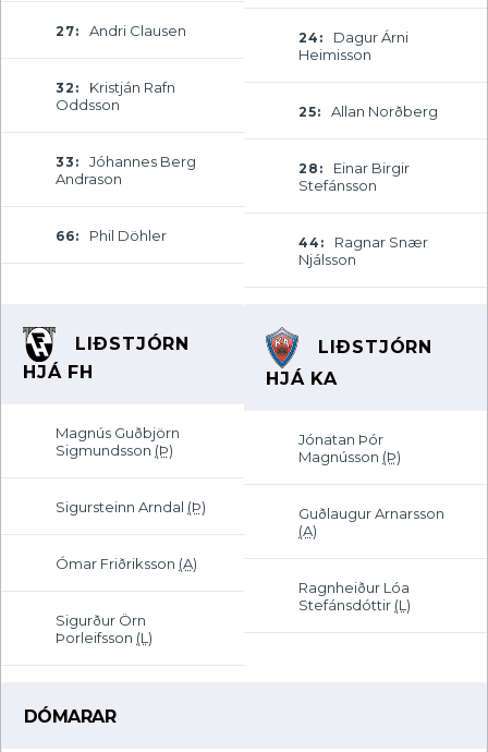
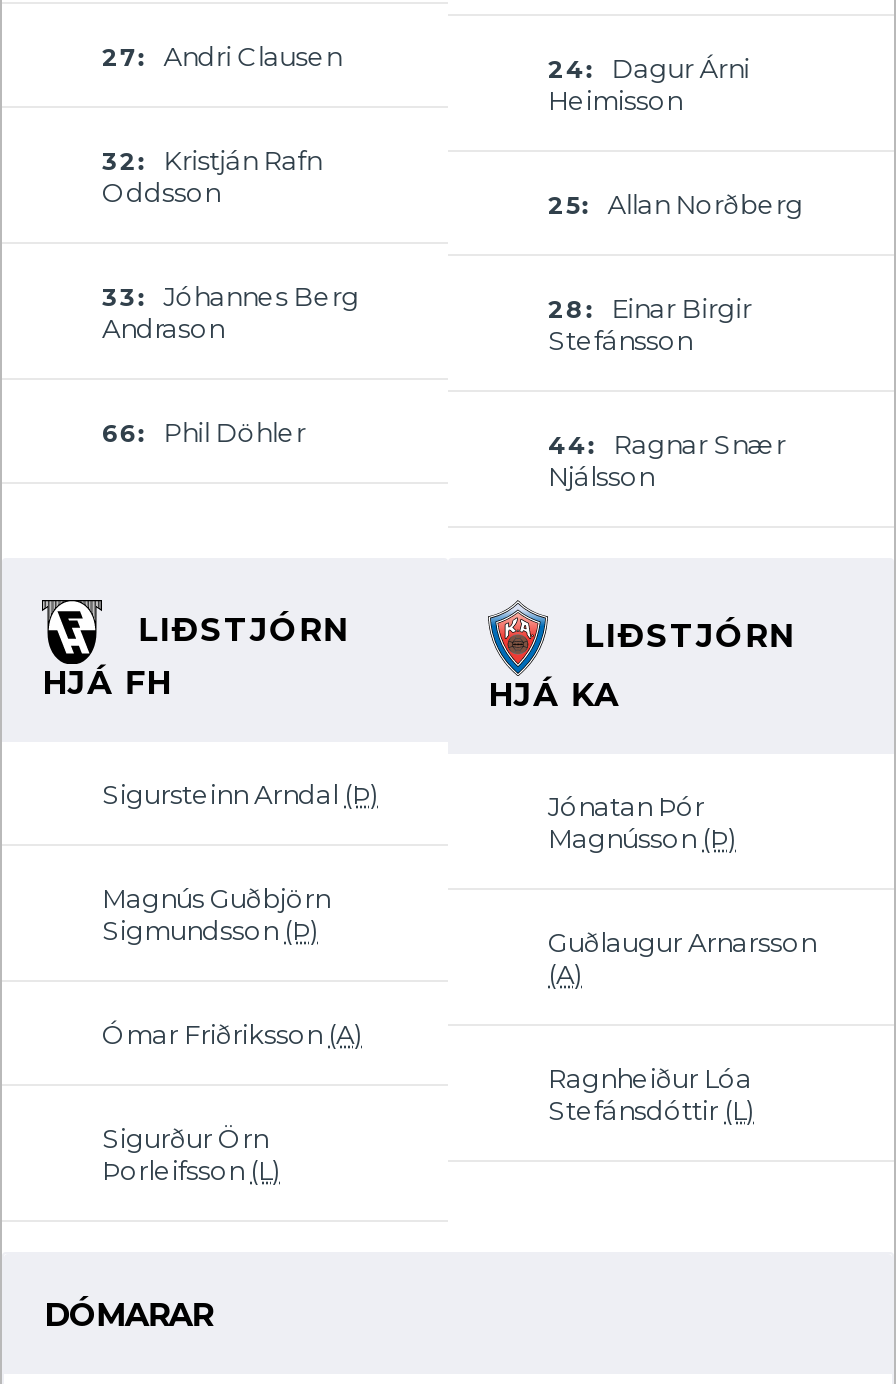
moved down: Magnús Guðbjörn | Sigmundsson (Þ)

moved up: Sigursteinn Arndal (Þ)
